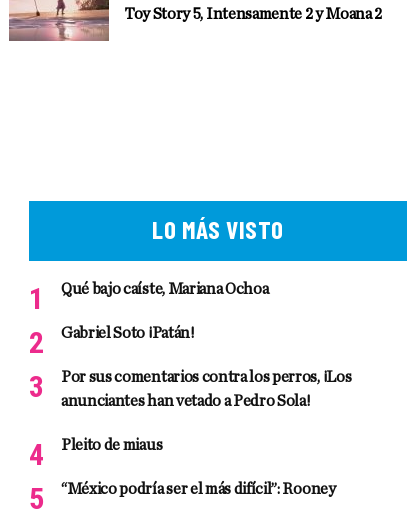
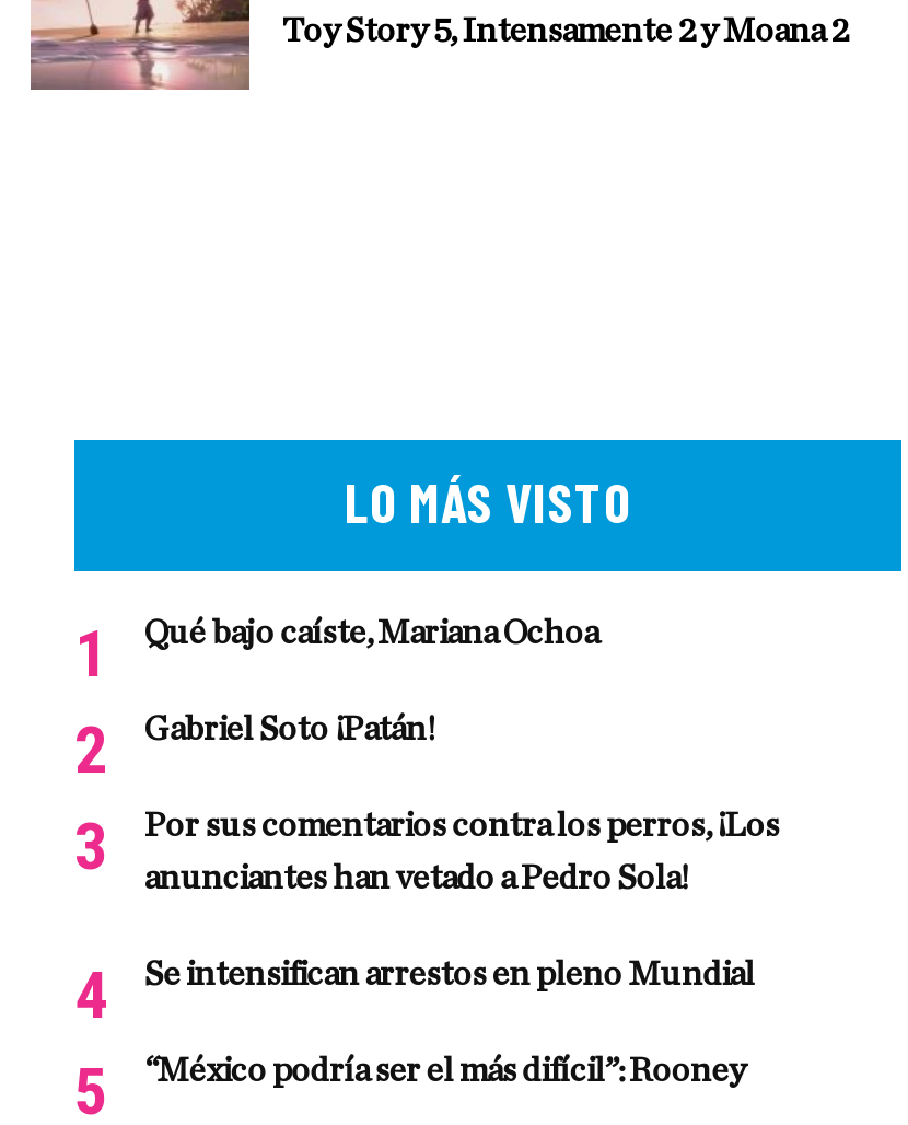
- Pleito de miaus
+ Se intensifican arrestos en pleno Mundial
